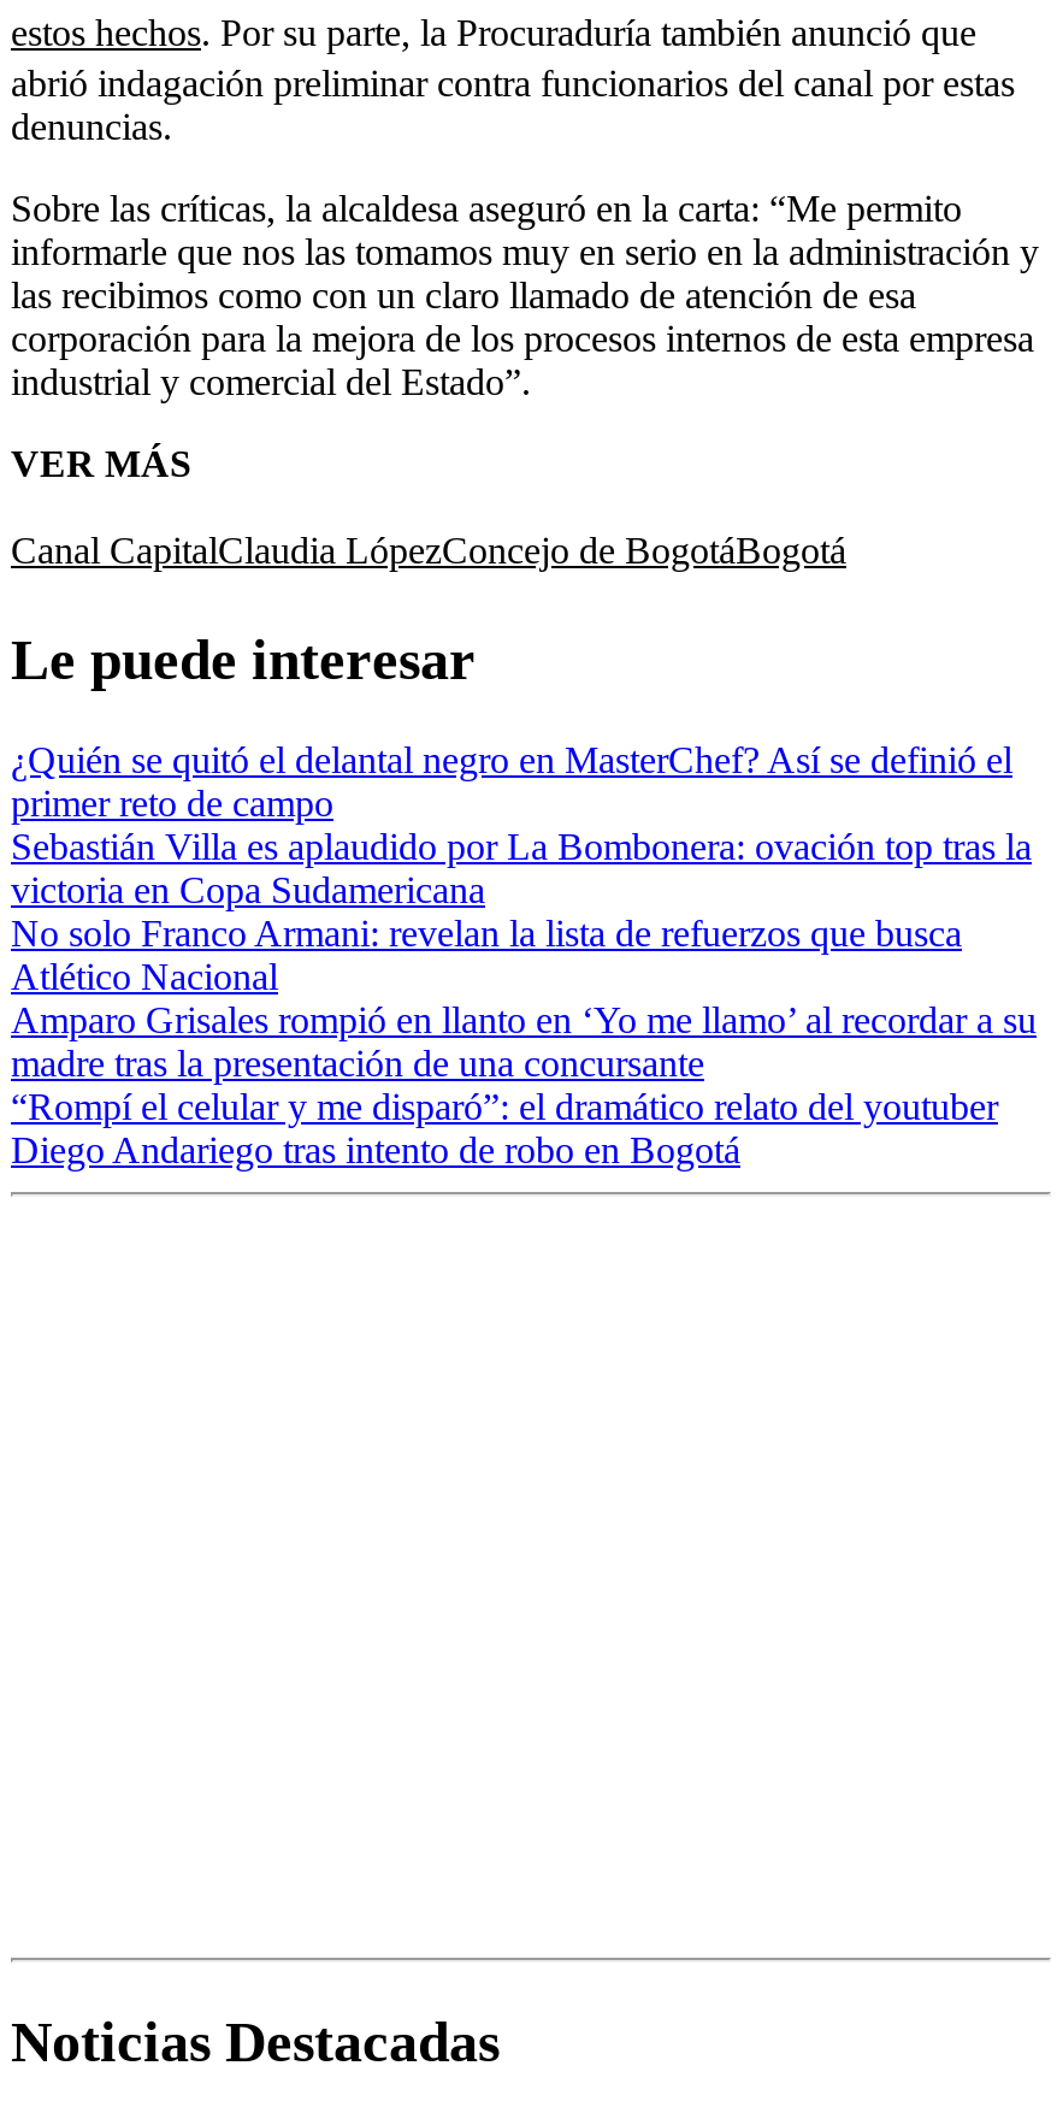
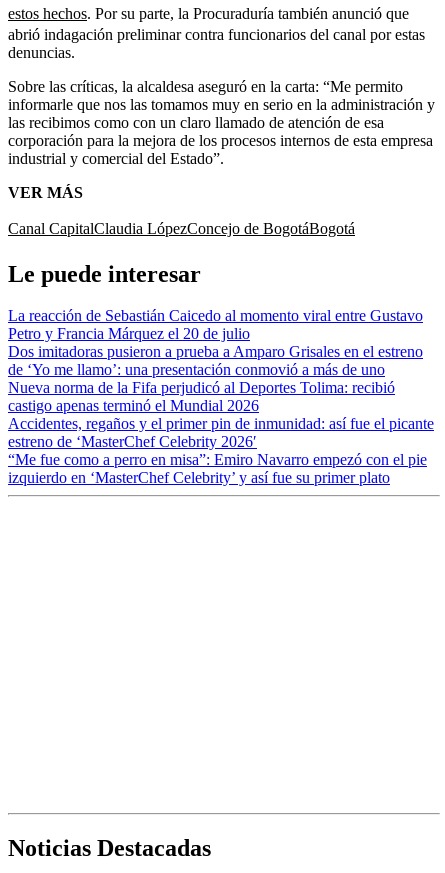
- ¿Quién se quitó el delantal negro en MasterChef? Así se definió el
- primer reto de campo
- Sebastián Villa es aplaudido por La Bombonera: ovación top tras la
- victoria en Copa Sudamericana
- No solo Franco Armani: revelan la lista de refuerzos que busca
- Atlético Nacional
- Amparo Grisales rompió en llanto en ‘Yo me llamo’ al recordar a su
- madre tras la presentación de una concursante
- “Rompí el celular y me disparó”: el dramático relato del youtuber
- Diego Andariego tras intento de robo en Bogotá
+ La reacción de Sebastián Caicedo al momento viral entre Gustavo
+ Petro y Francia Márquez el 20 de julio
+ Dos imitadoras pusieron a prueba a Amparo Grisales en el estreno
+ de ‘Yo me llamo’: una presentación conmovió a más de uno
+ Nueva norma de la Fifa perjudicó al Deportes Tolima: recibió
+ castigo apenas terminó el Mundial 2026
+ Accidentes, regaños y el primer pin de inmunidad: así fue el picante
+ estreno de ‘MasterChef Celebrity 2026′
+ “Me fue como a perro en misa”: Emiro Navarro empezó con el pie
+ izquierdo en ‘MasterChef Celebrity’ y así fue su primer plato
